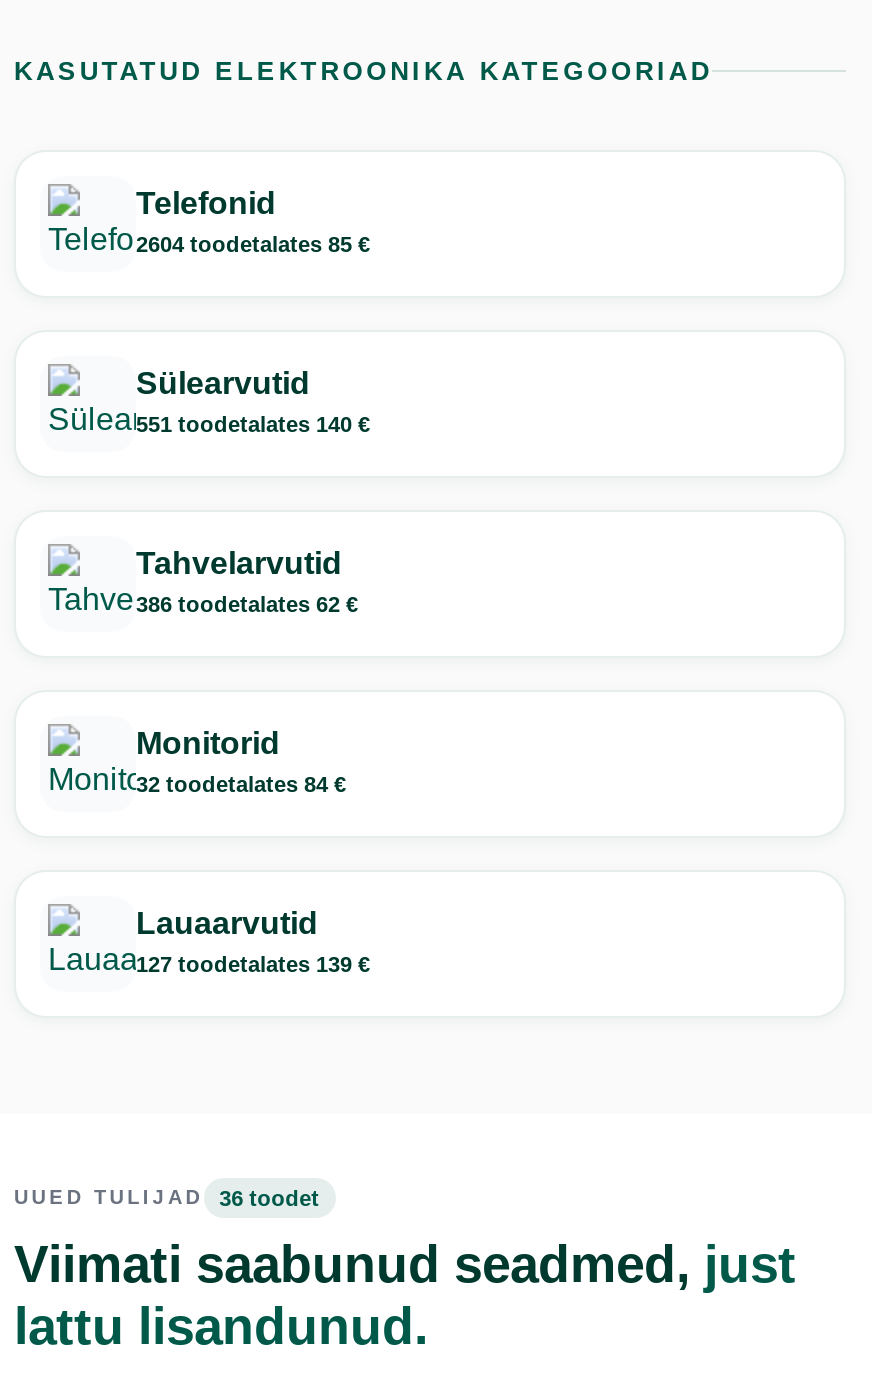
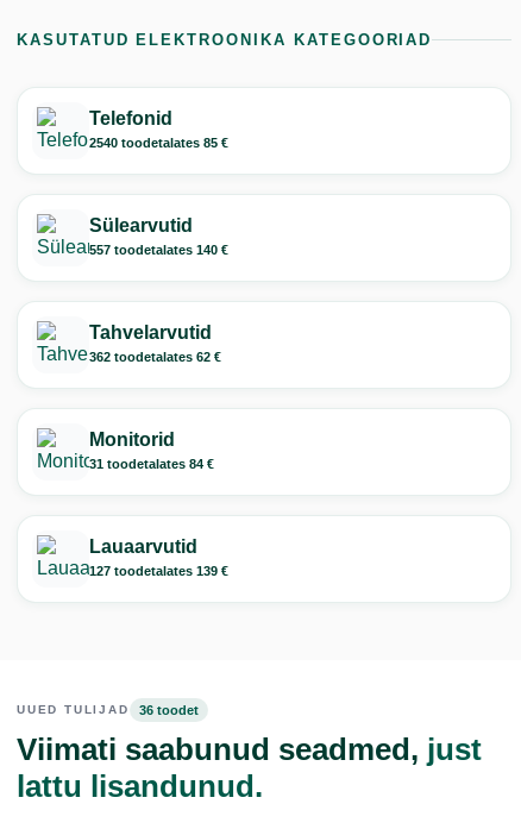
- 2604 toodetalates 85 €
+ 2540 toodetalates 85 €

- 551 toodetalates 140 €
+ 557 toodetalates 140 €

- 386 toodetalates 62 €
+ 362 toodetalates 62 €

- 32 toodetalates 84 €
+ 31 toodetalates 84 €
